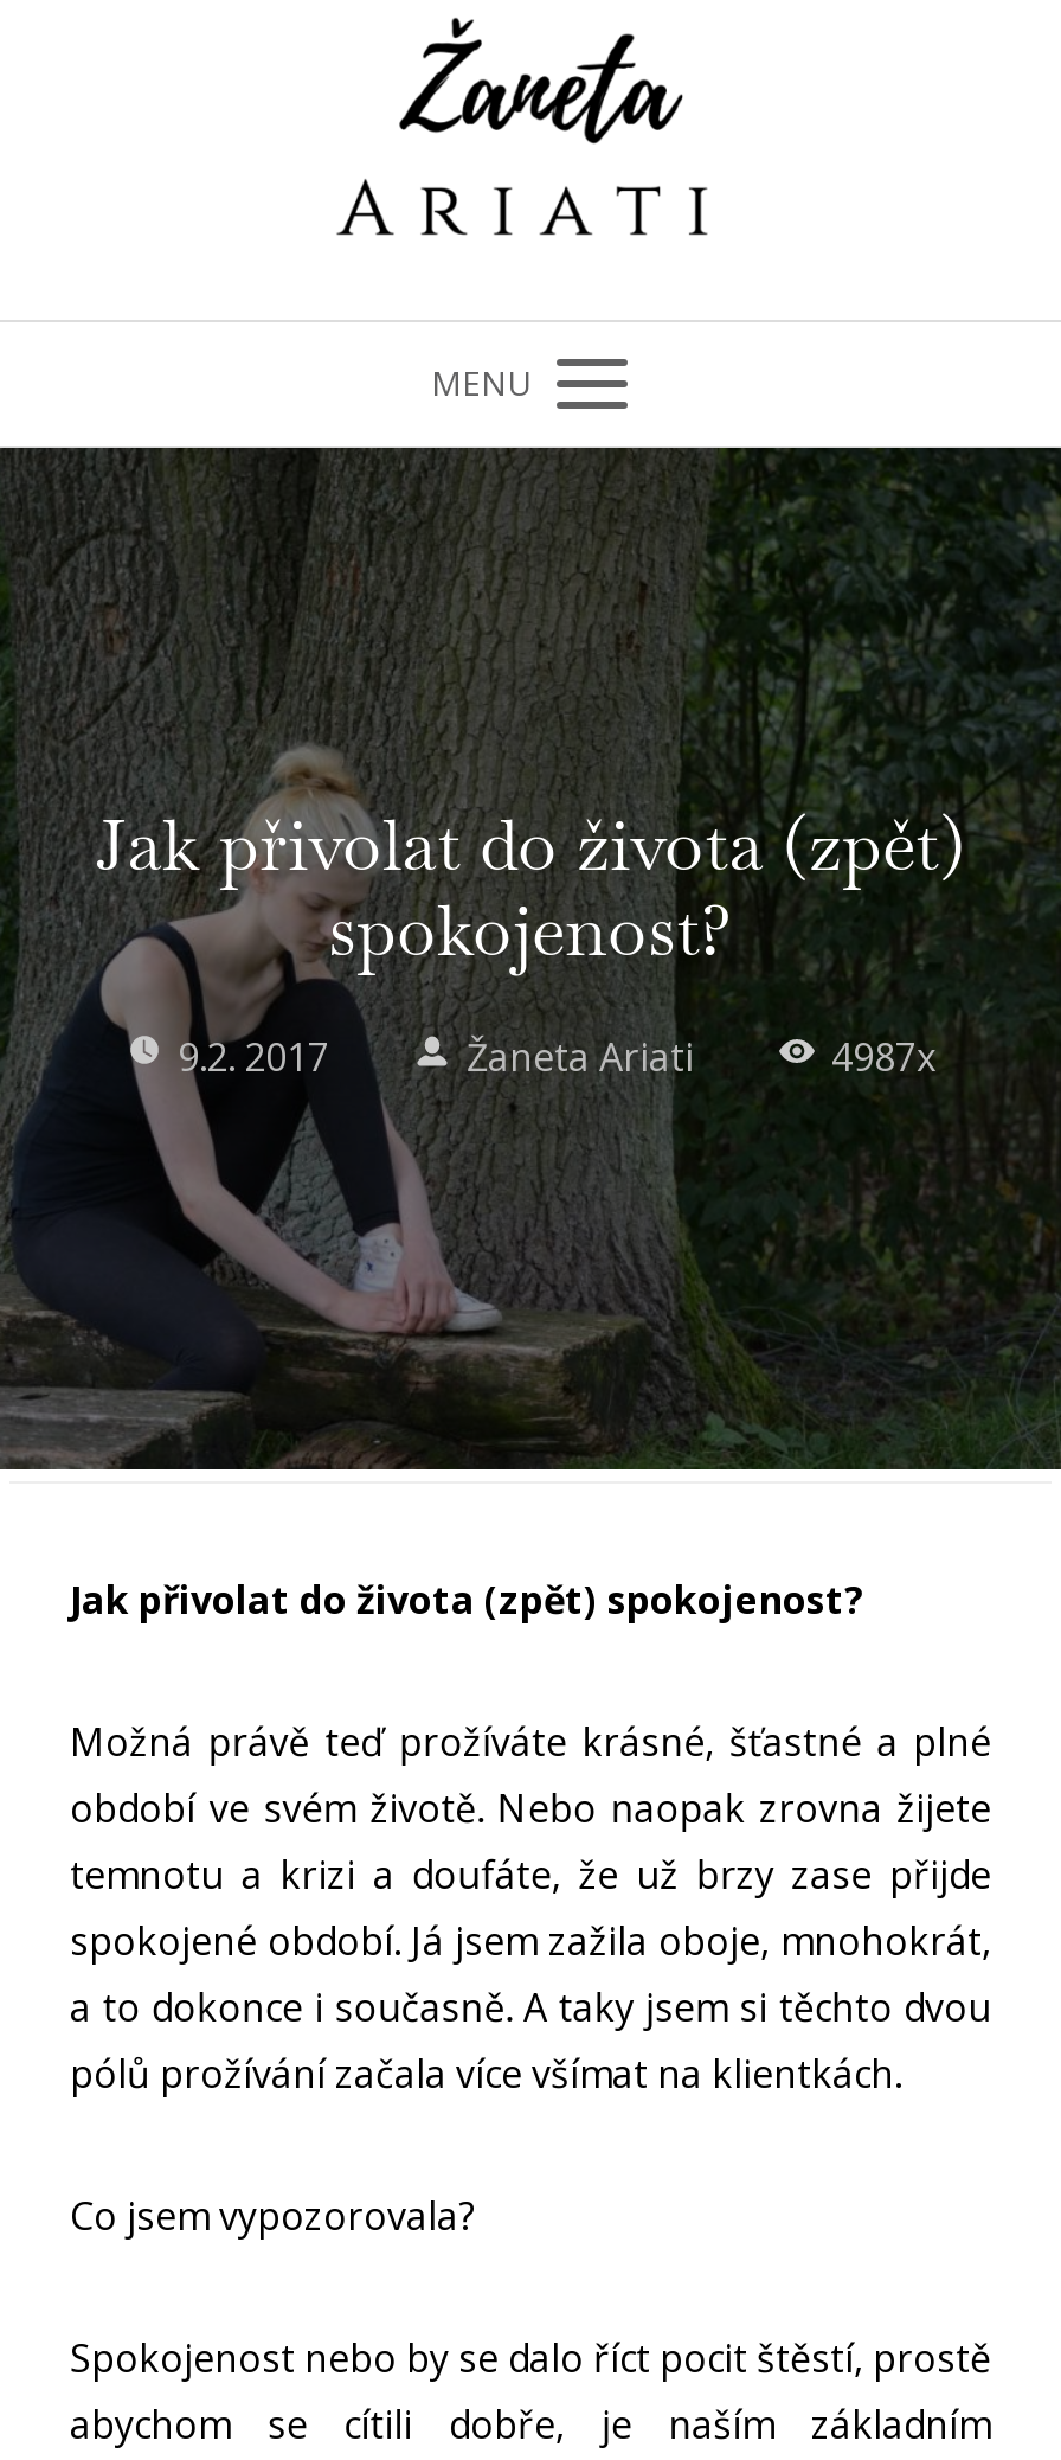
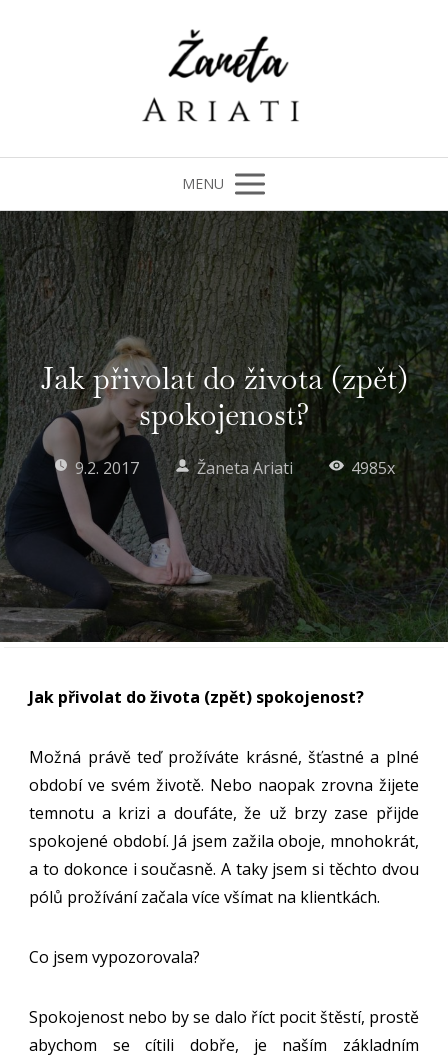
- 4987x
+ 4985x
